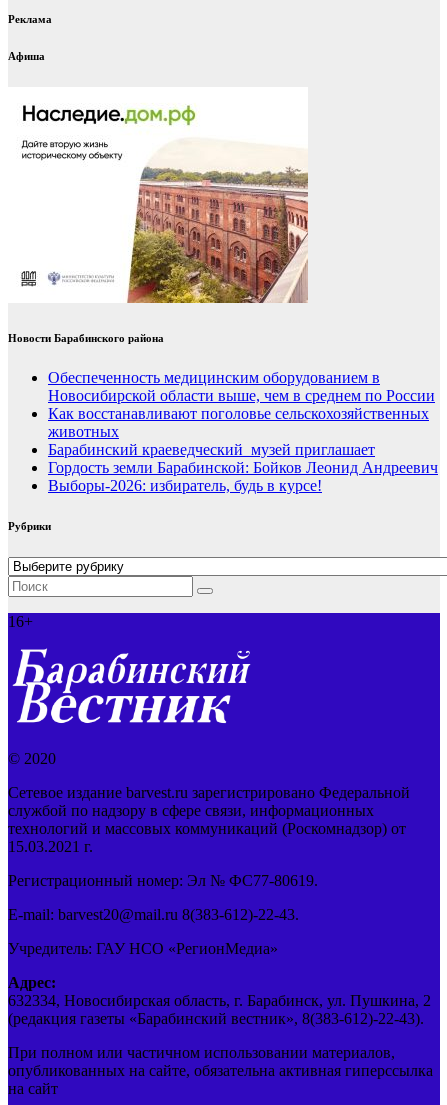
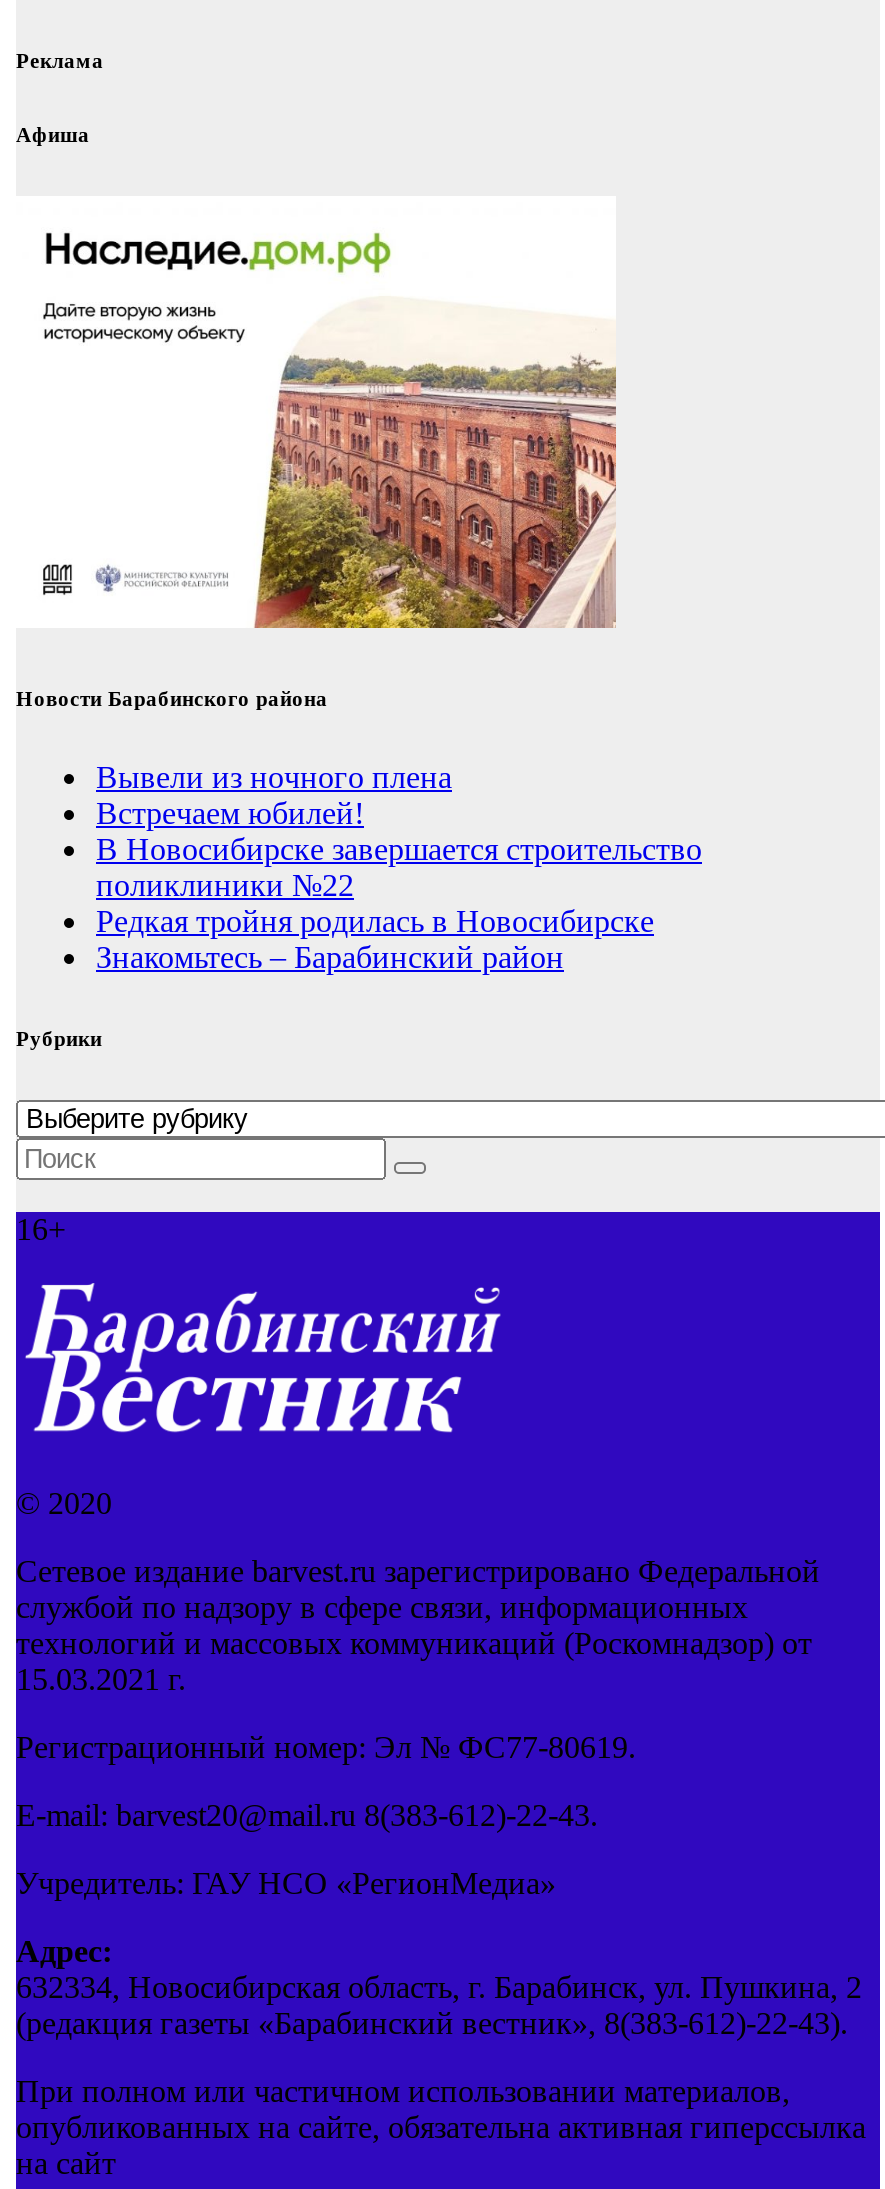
- Обеспеченность медицинским оборудованием в
- Новосибирской области выше, чем в среднем по России
- Как восстанавливают поголовье сельскохозяйственных
- животных
- Барабинский краеведческий музей приглашает
- Гордость земли Барабинской: Бойков Леонид Андреевич
- Выборы-2026: избиратель, будь в курсе!
+ Вывели из ночного плена
+ Встречаем юбилей!
+ В Новосибирске завершается строительство
+ поликлиники №22
+ Редкая тройня родилась в Новосибирске
+ Знакомьтесь – Барабинский район
